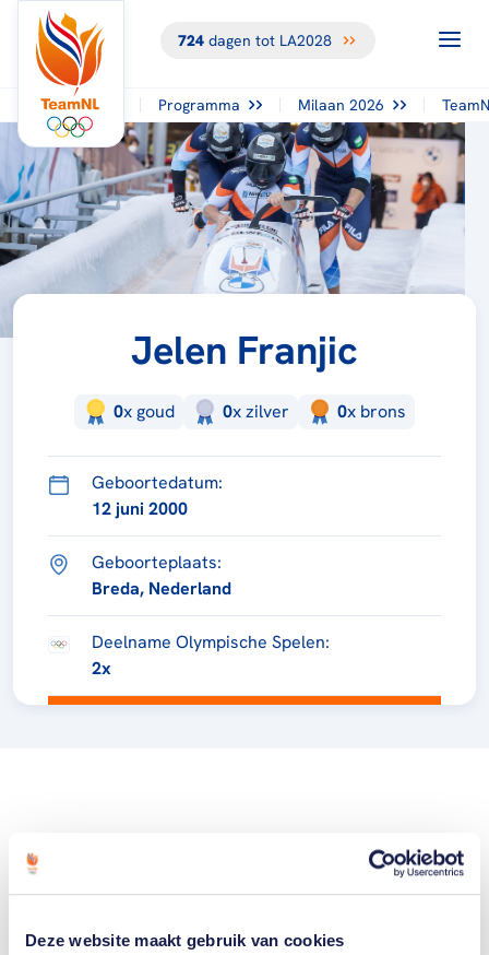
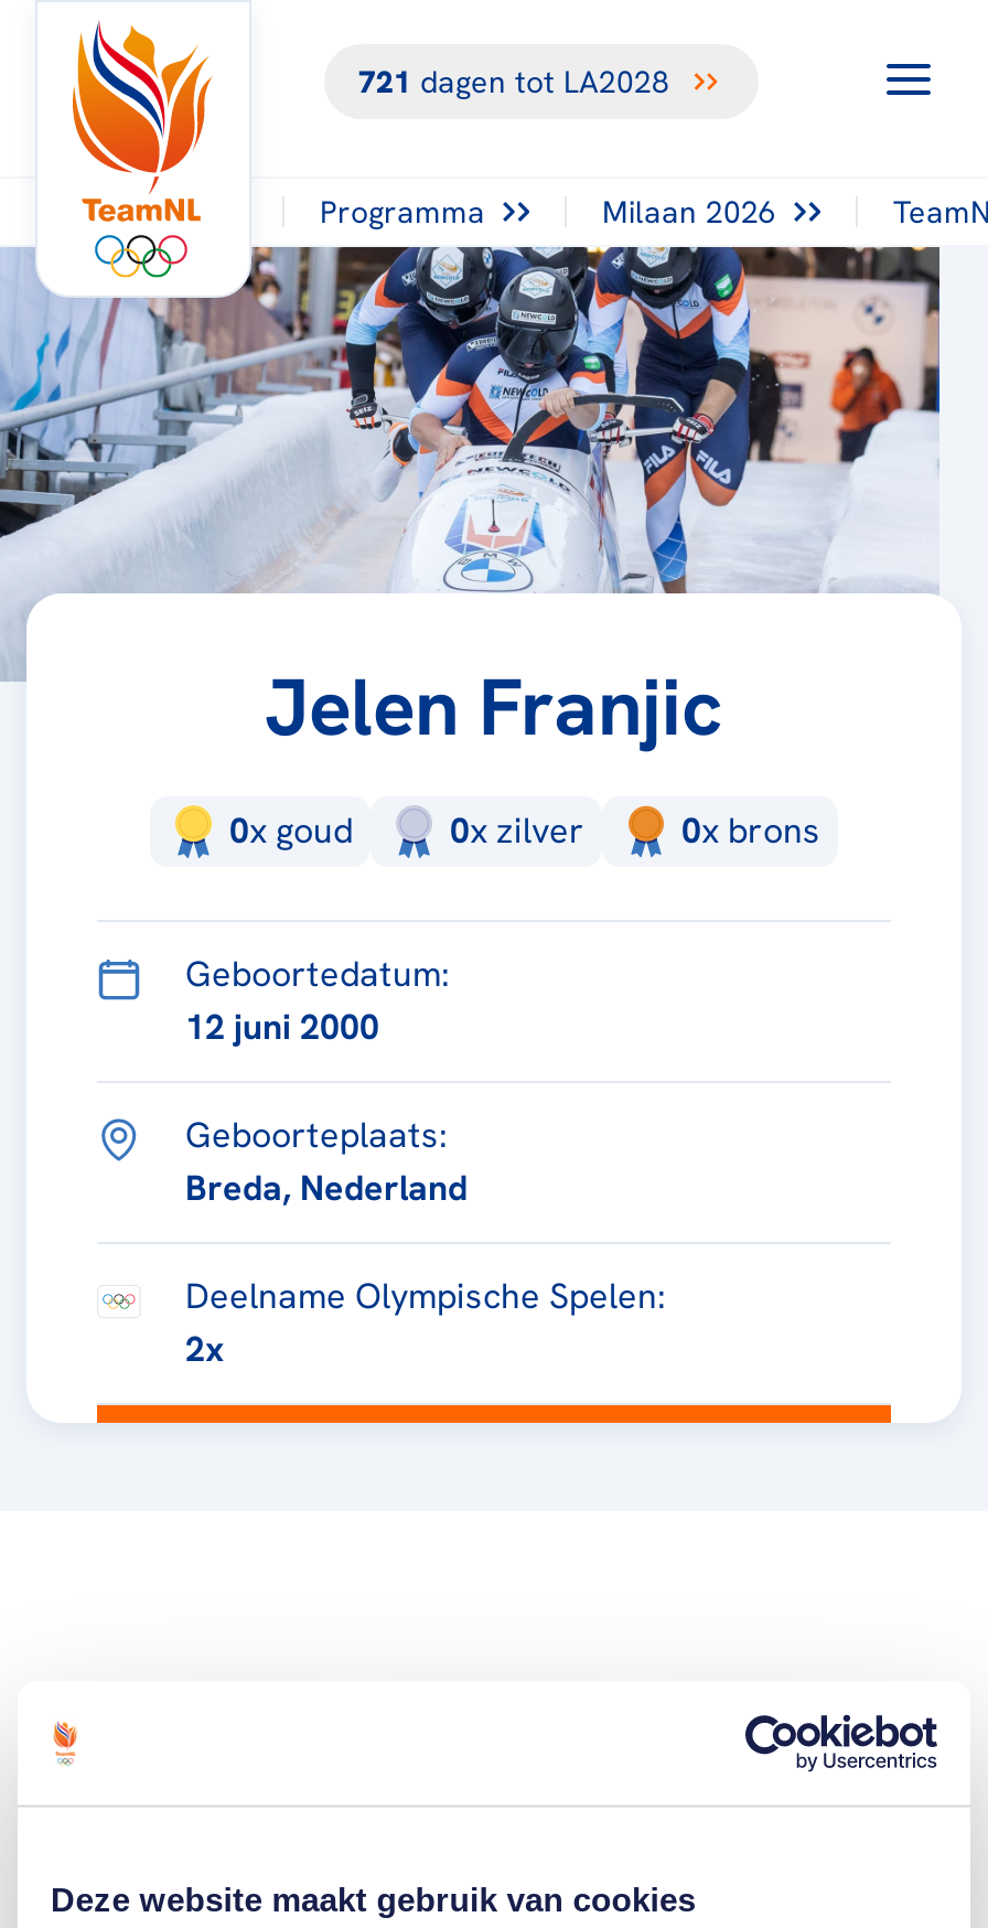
- 724 dagen tot LA2028
+ 721 dagen tot LA2028
